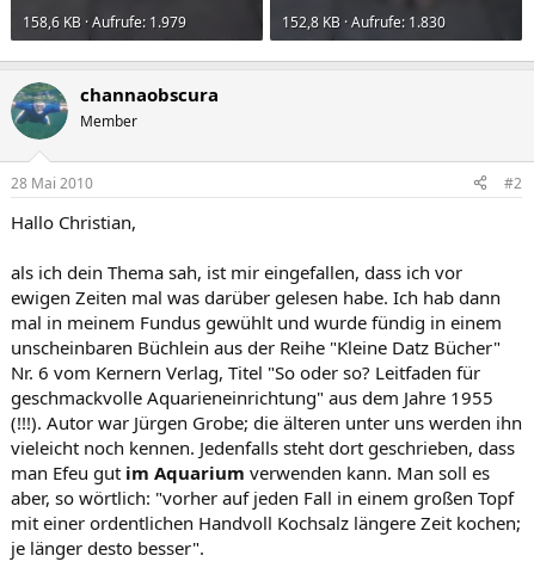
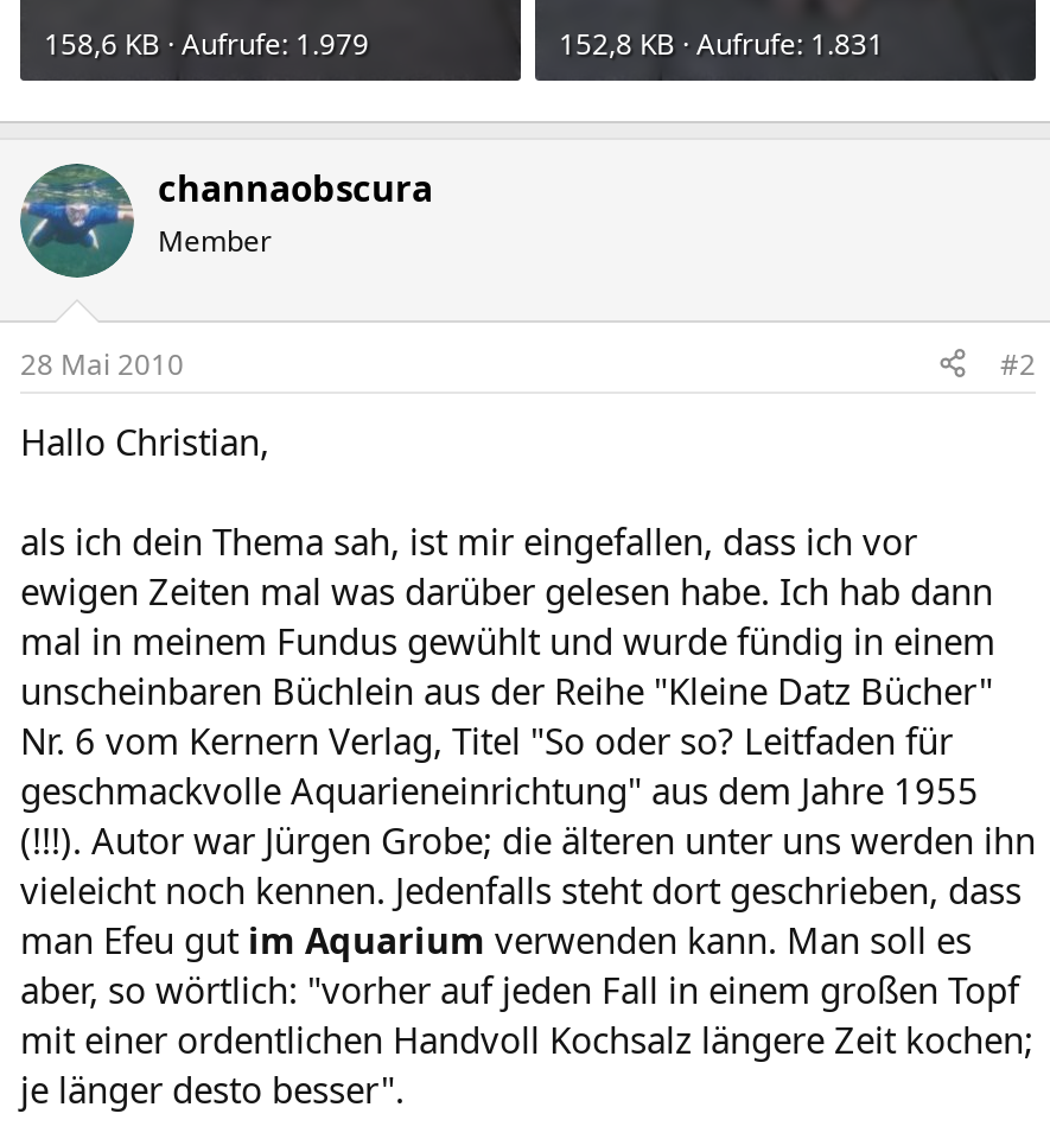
- 152,8 KB · Aufrufe: 1.830
+ 152,8 KB · Aufrufe: 1.831
